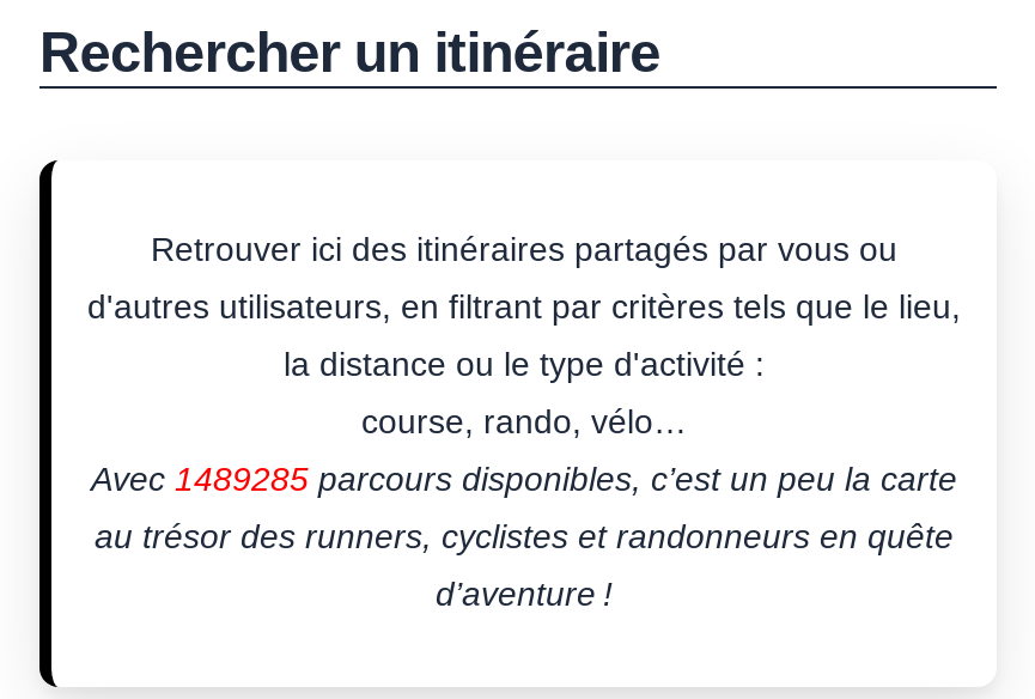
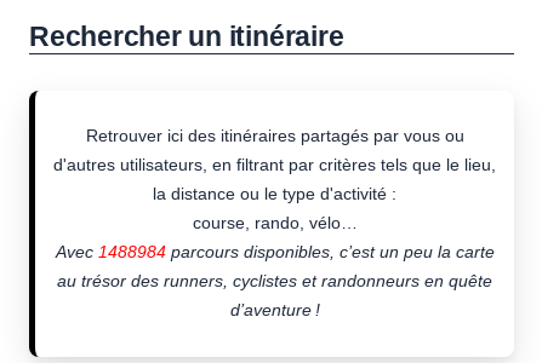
- Avec 1489285 parcours disponibles, c’est un peu la carte
+ Avec 1488984 parcours disponibles, c’est un peu la carte
